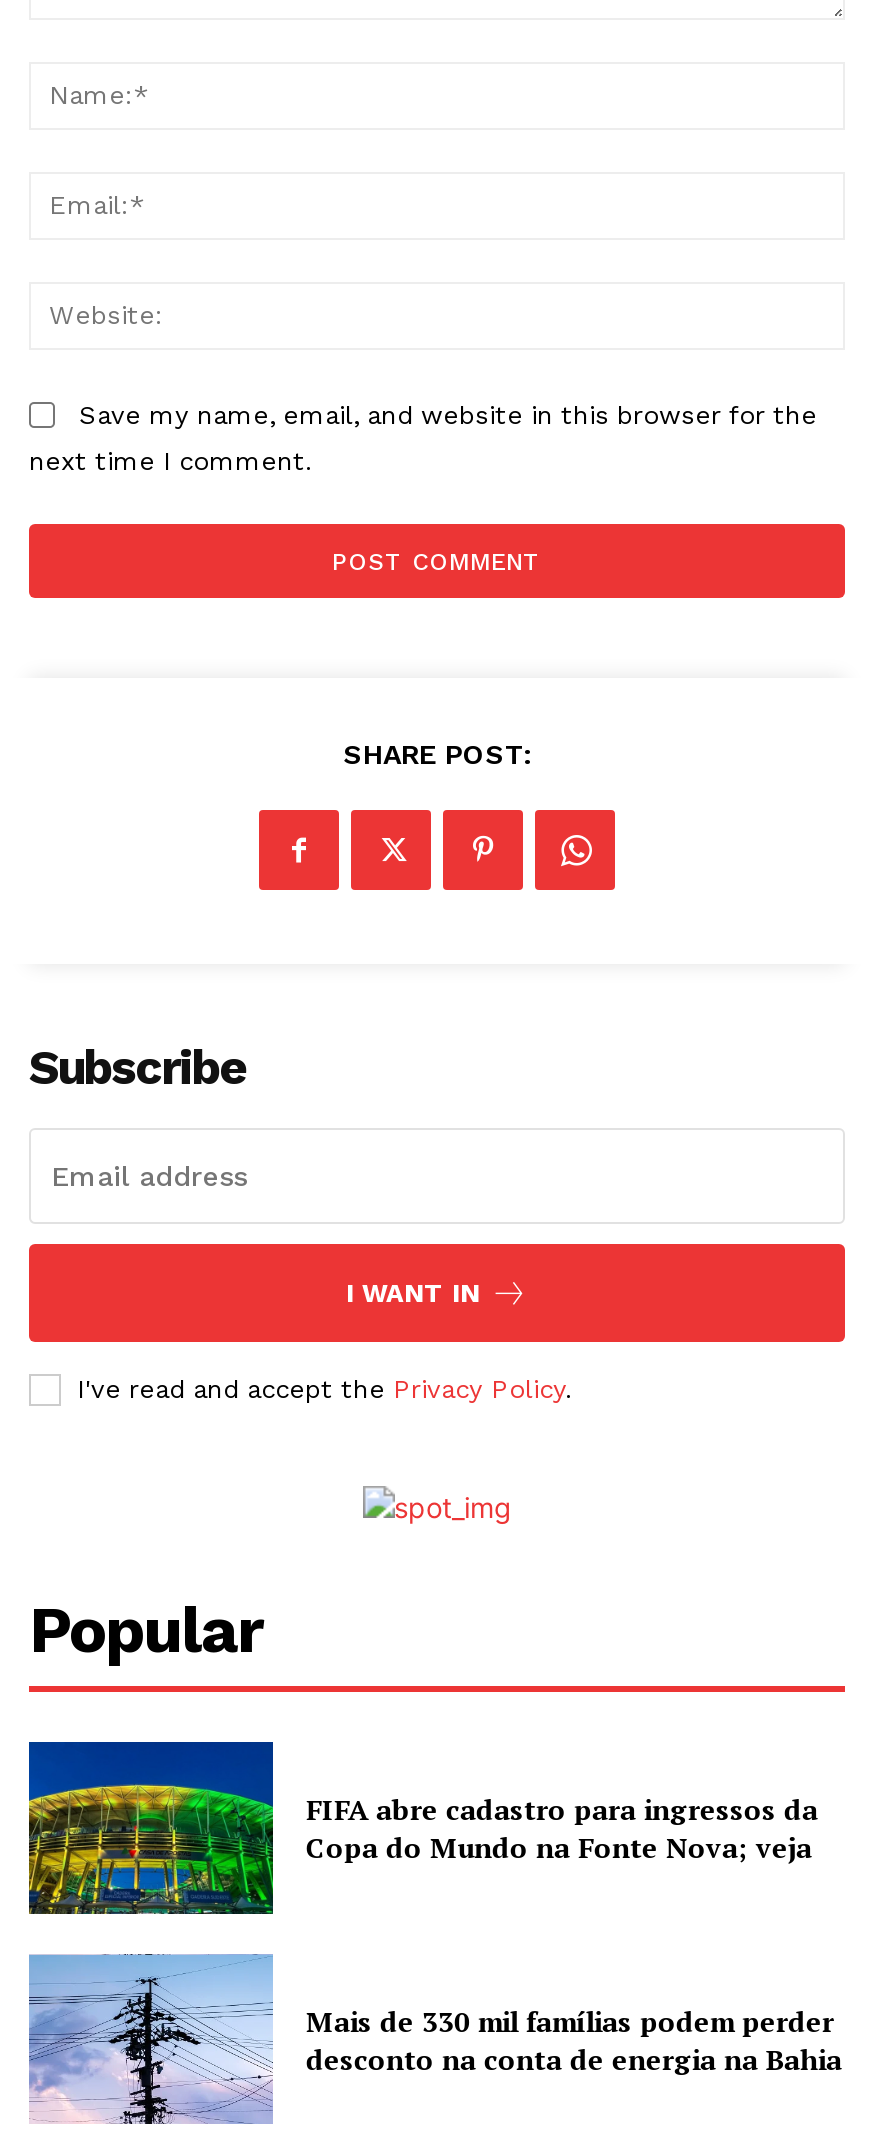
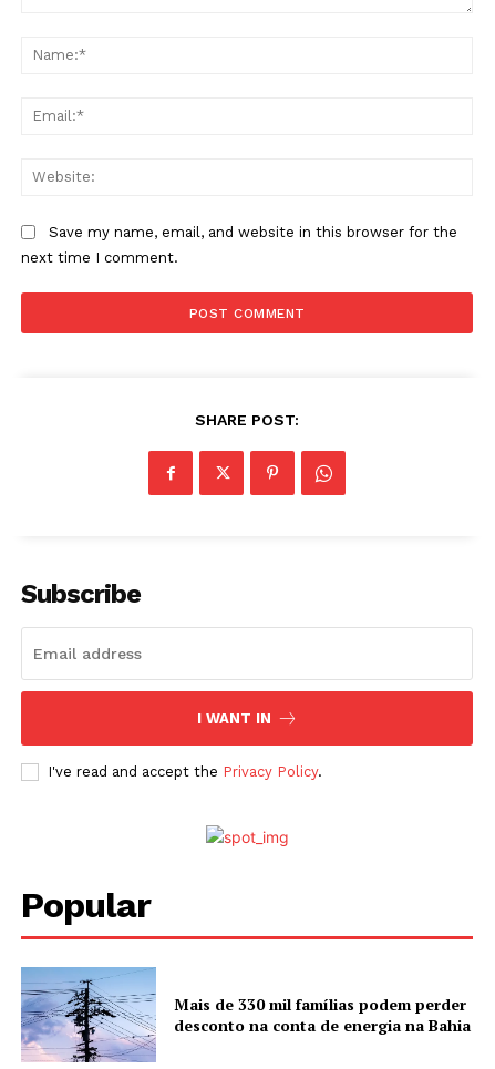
- [image]
- FIFA abre cadastro para ingressos da
- Copa do Mundo na Fonte Nova; veja
